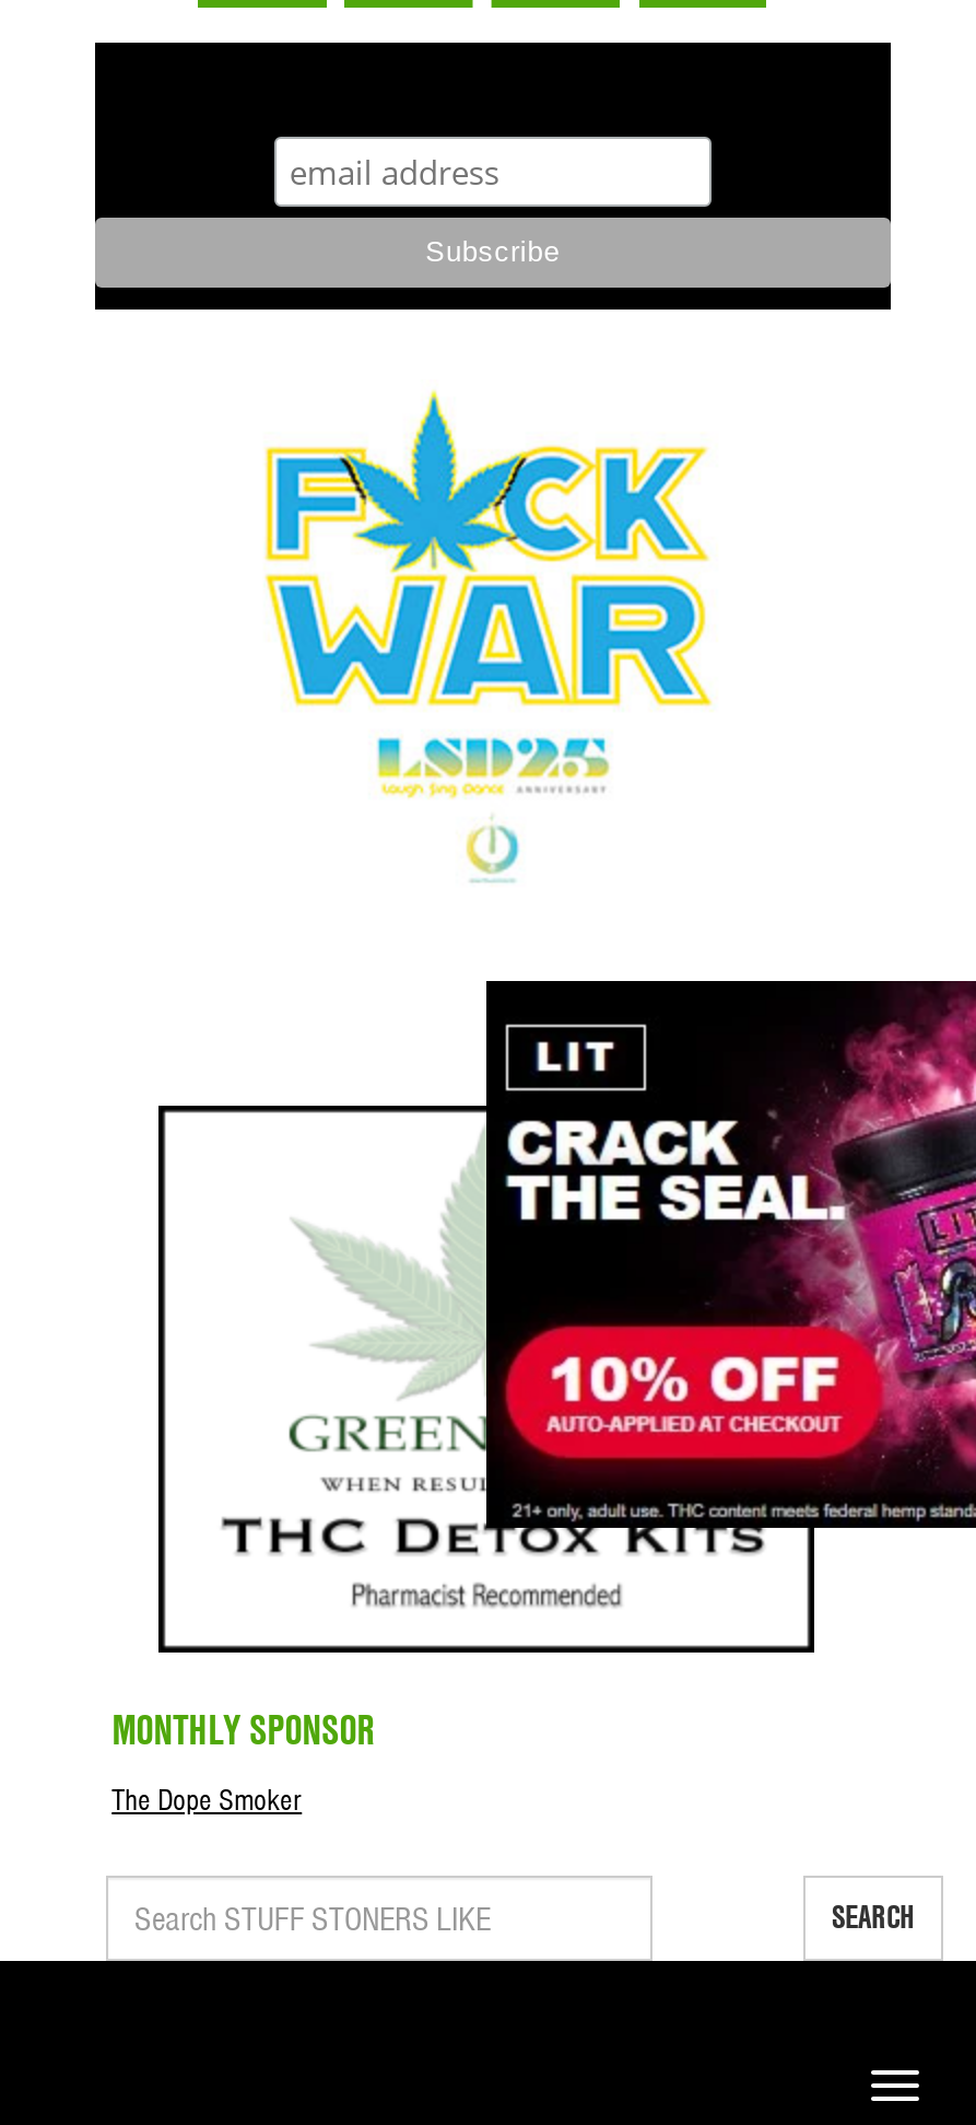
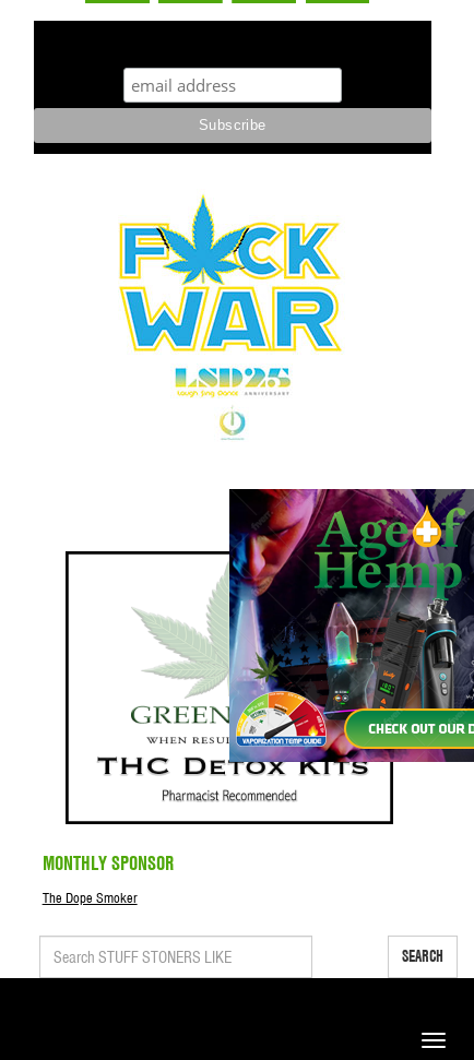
- [image]
+ [image]
